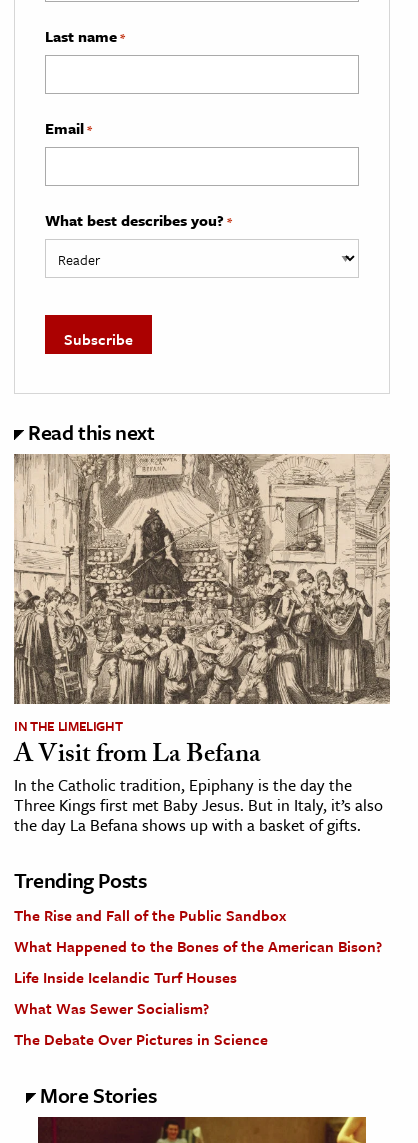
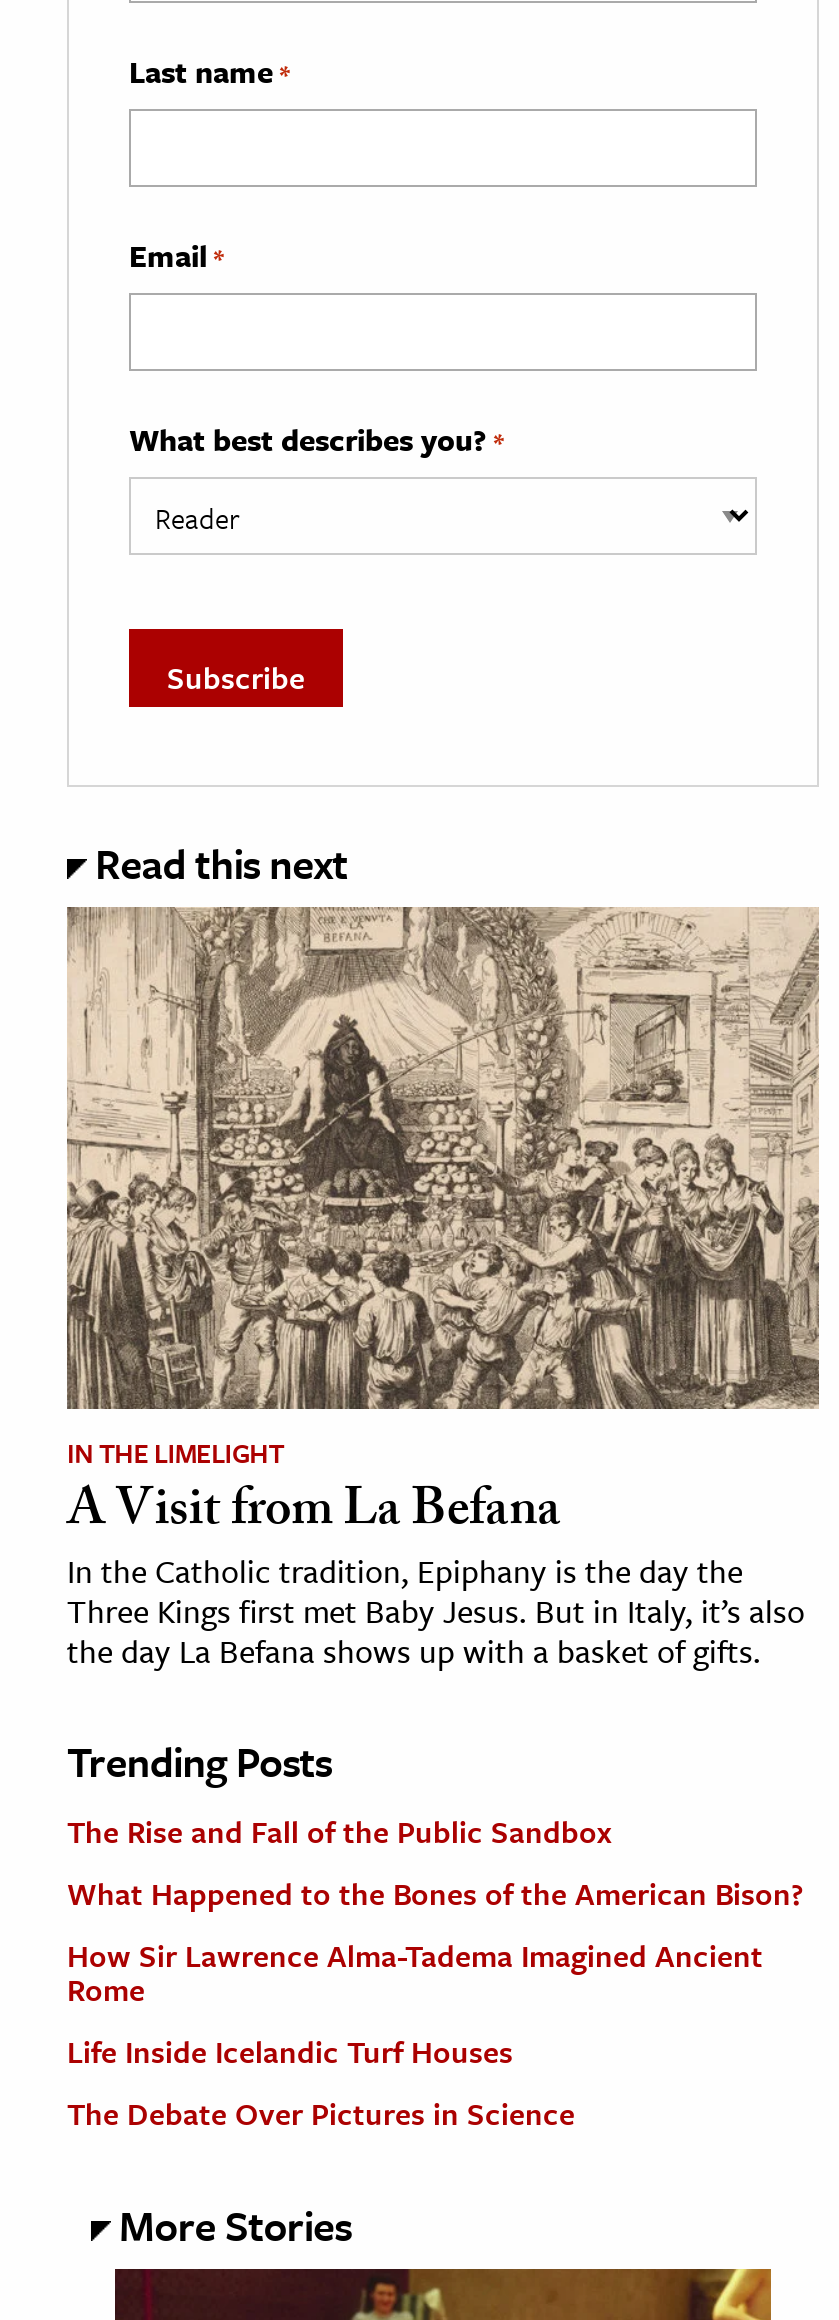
+ How Sir Lawrence Alma-Tadema Imagined Ancient
+ Rome

moved down: Life Inside Icelandic Turf Houses

- What Was Sewer Socialism?
